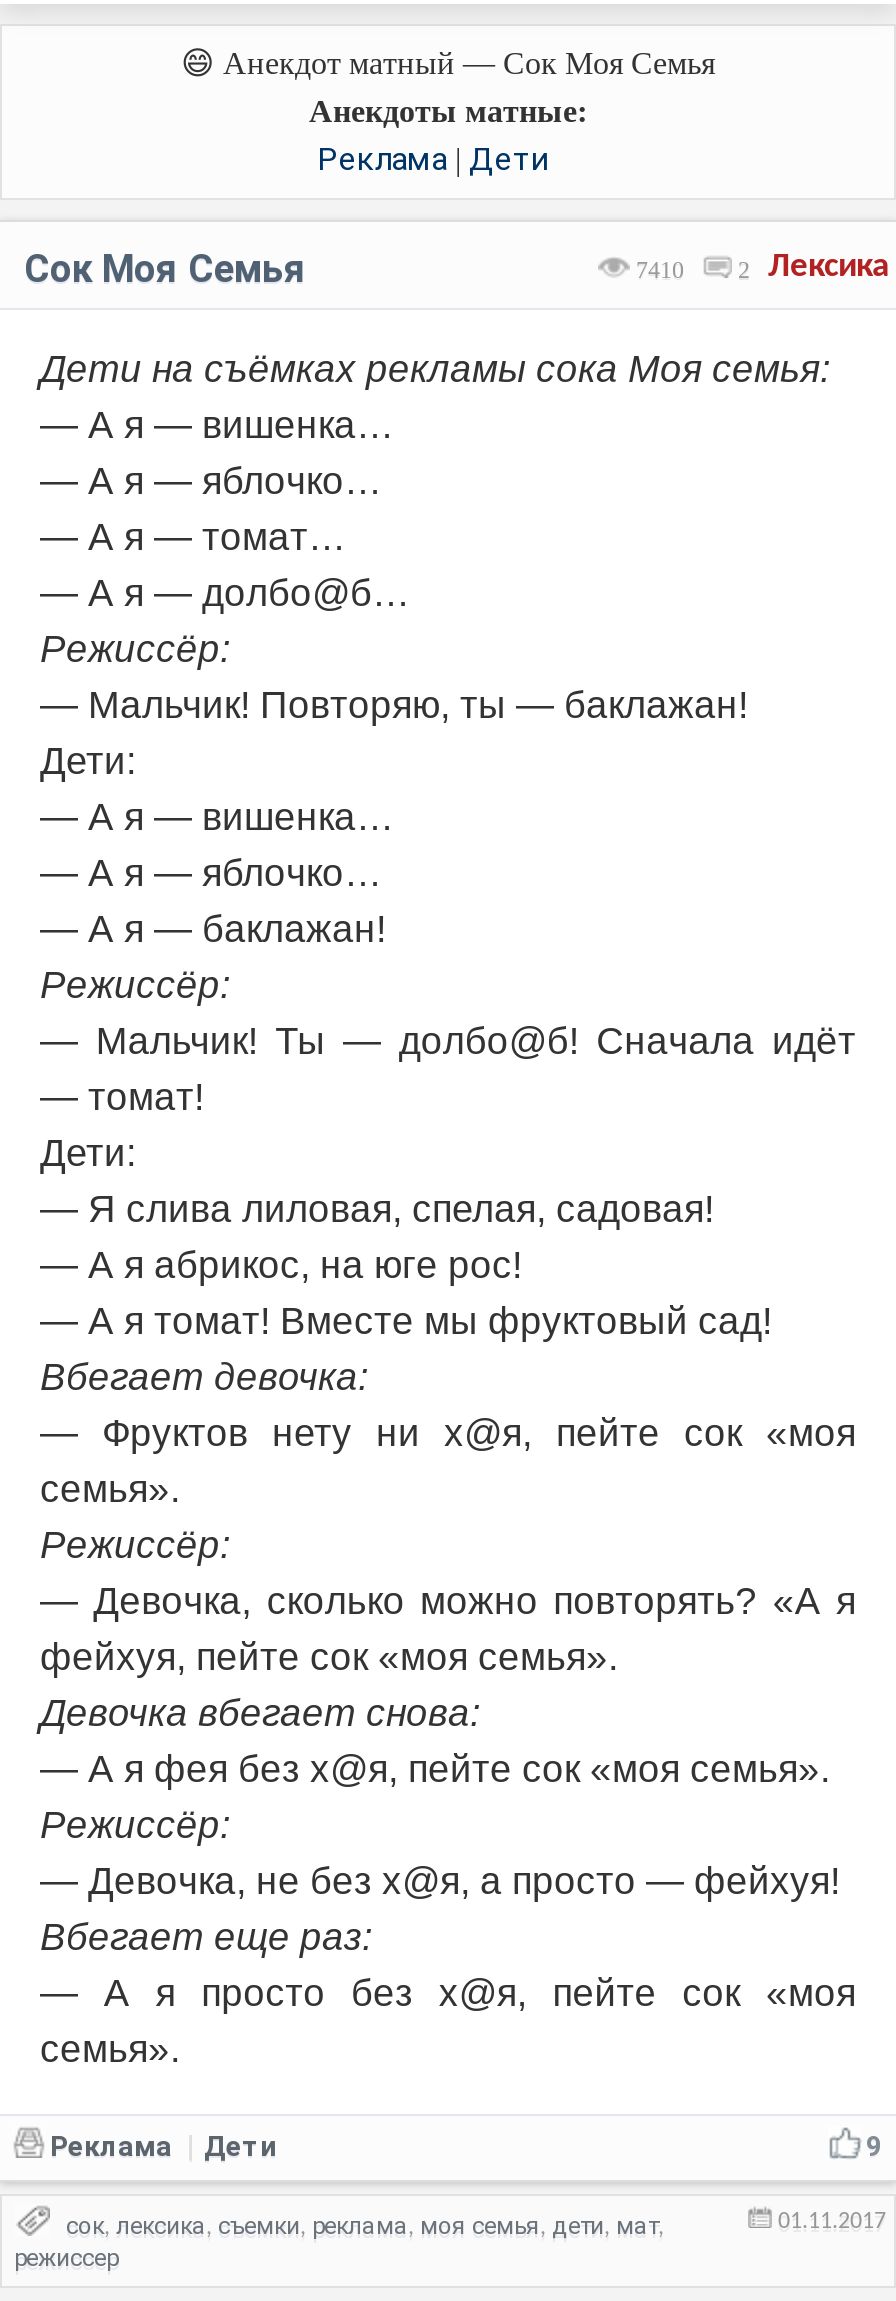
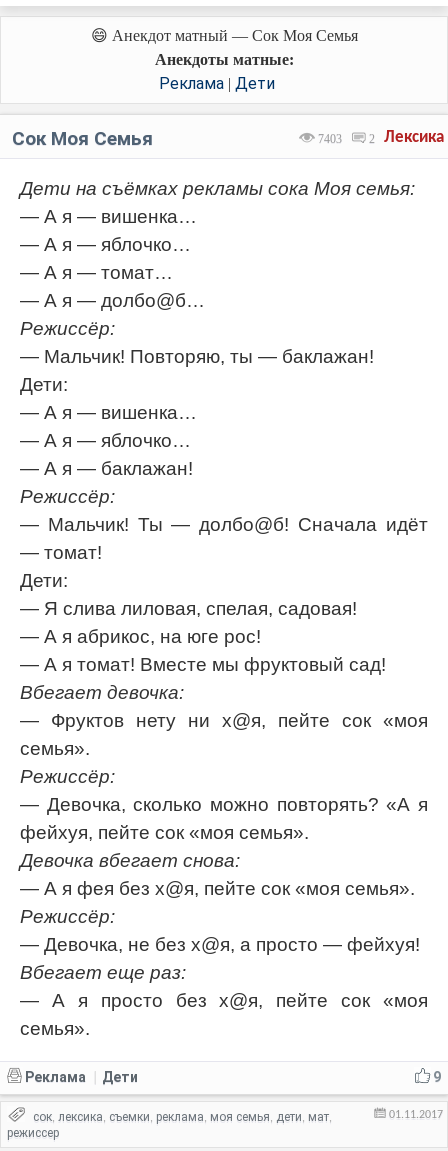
- 7410 2 Лексика
+ 7403 2 Лексика
